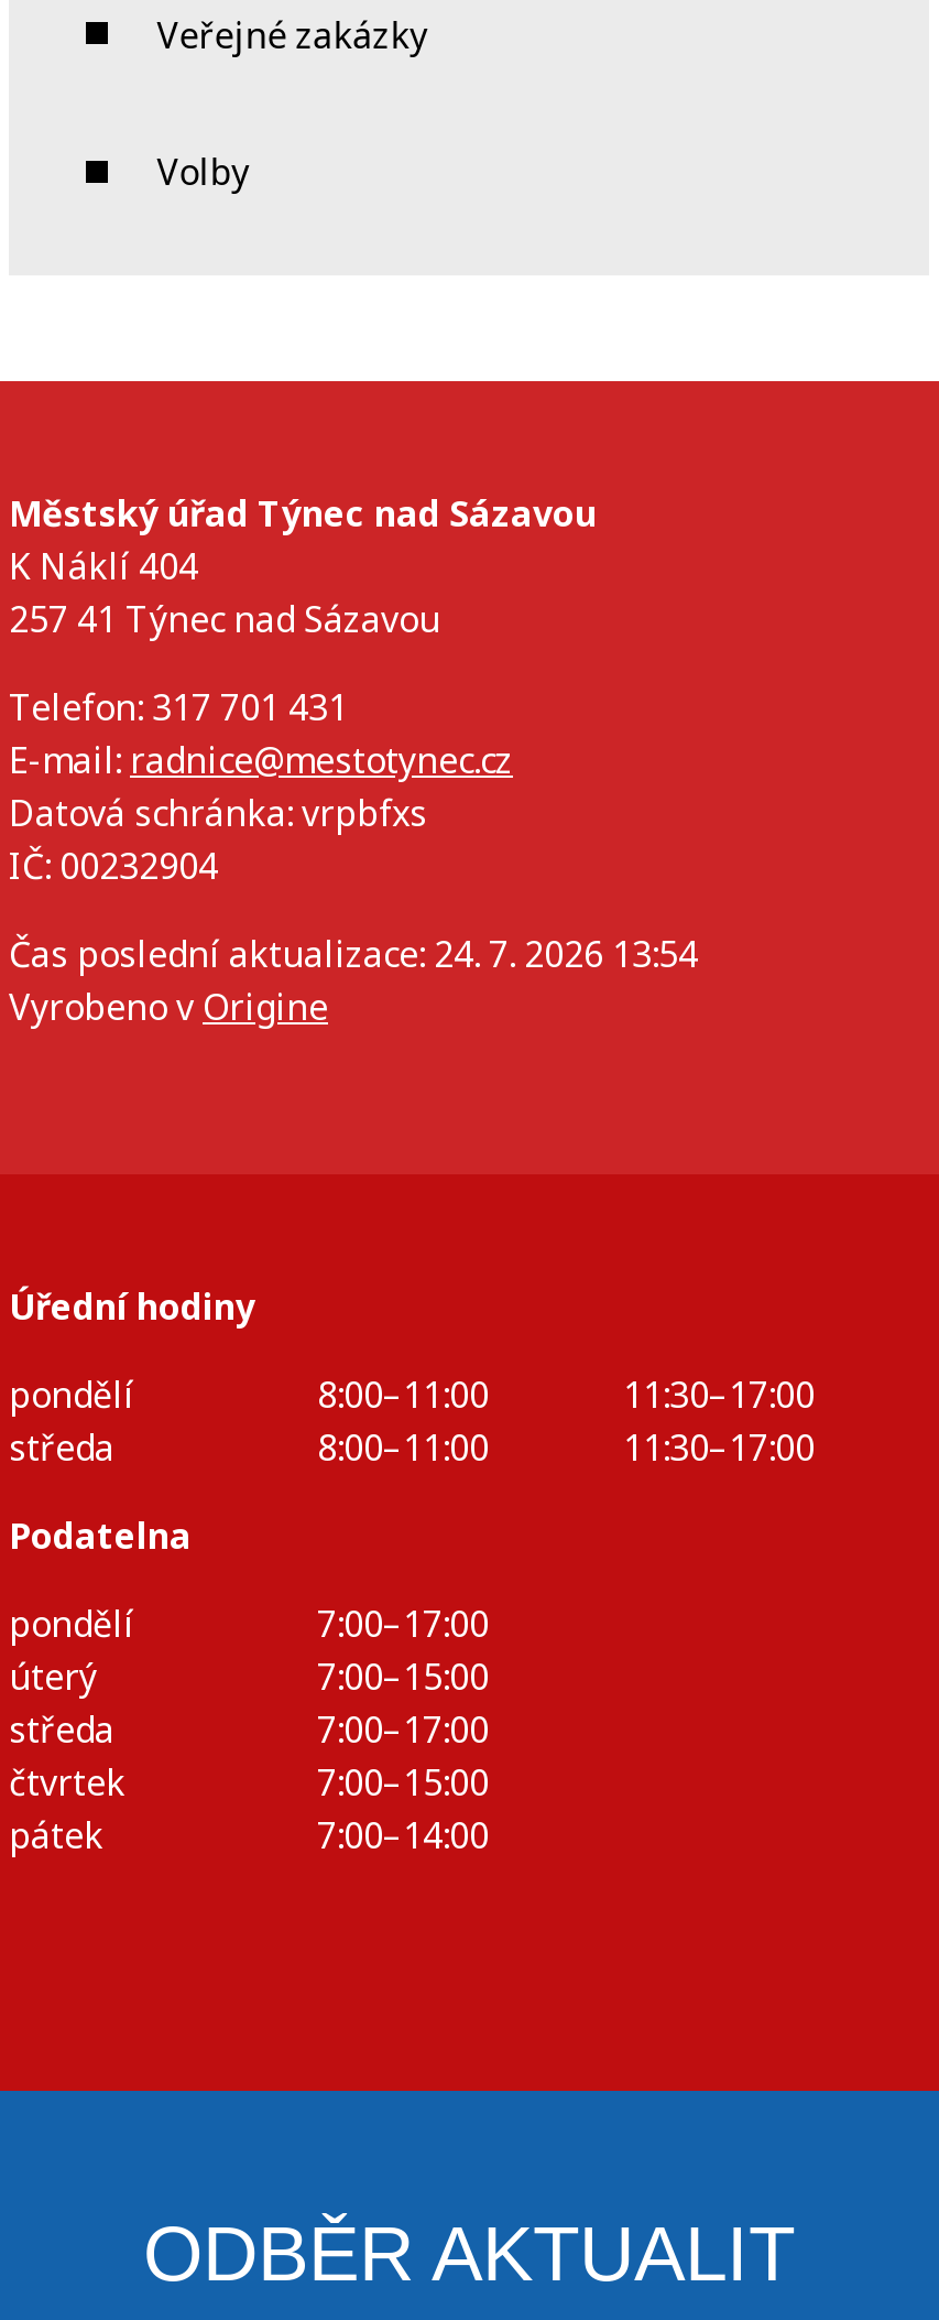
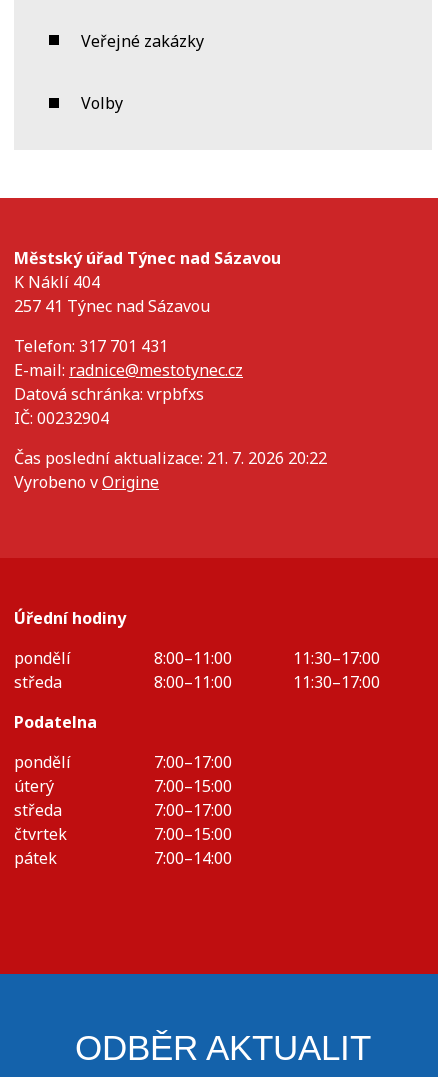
- Čas poslední aktualizace: 24. 7. 2026 13:54
+ Čas poslední aktualizace: 21. 7. 2026 20:22
